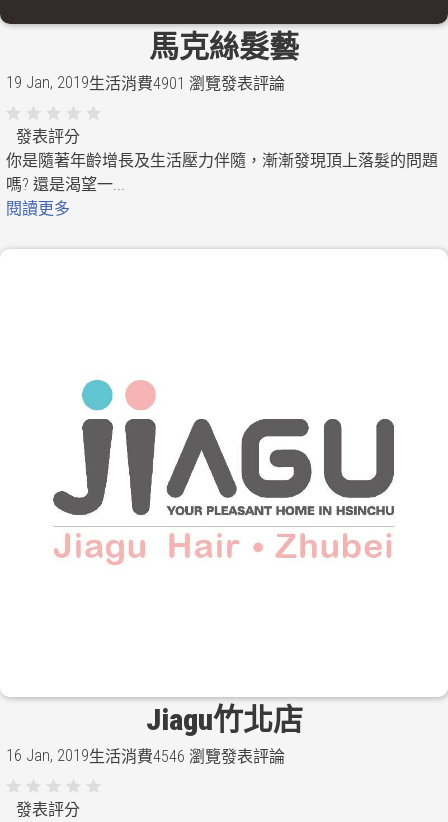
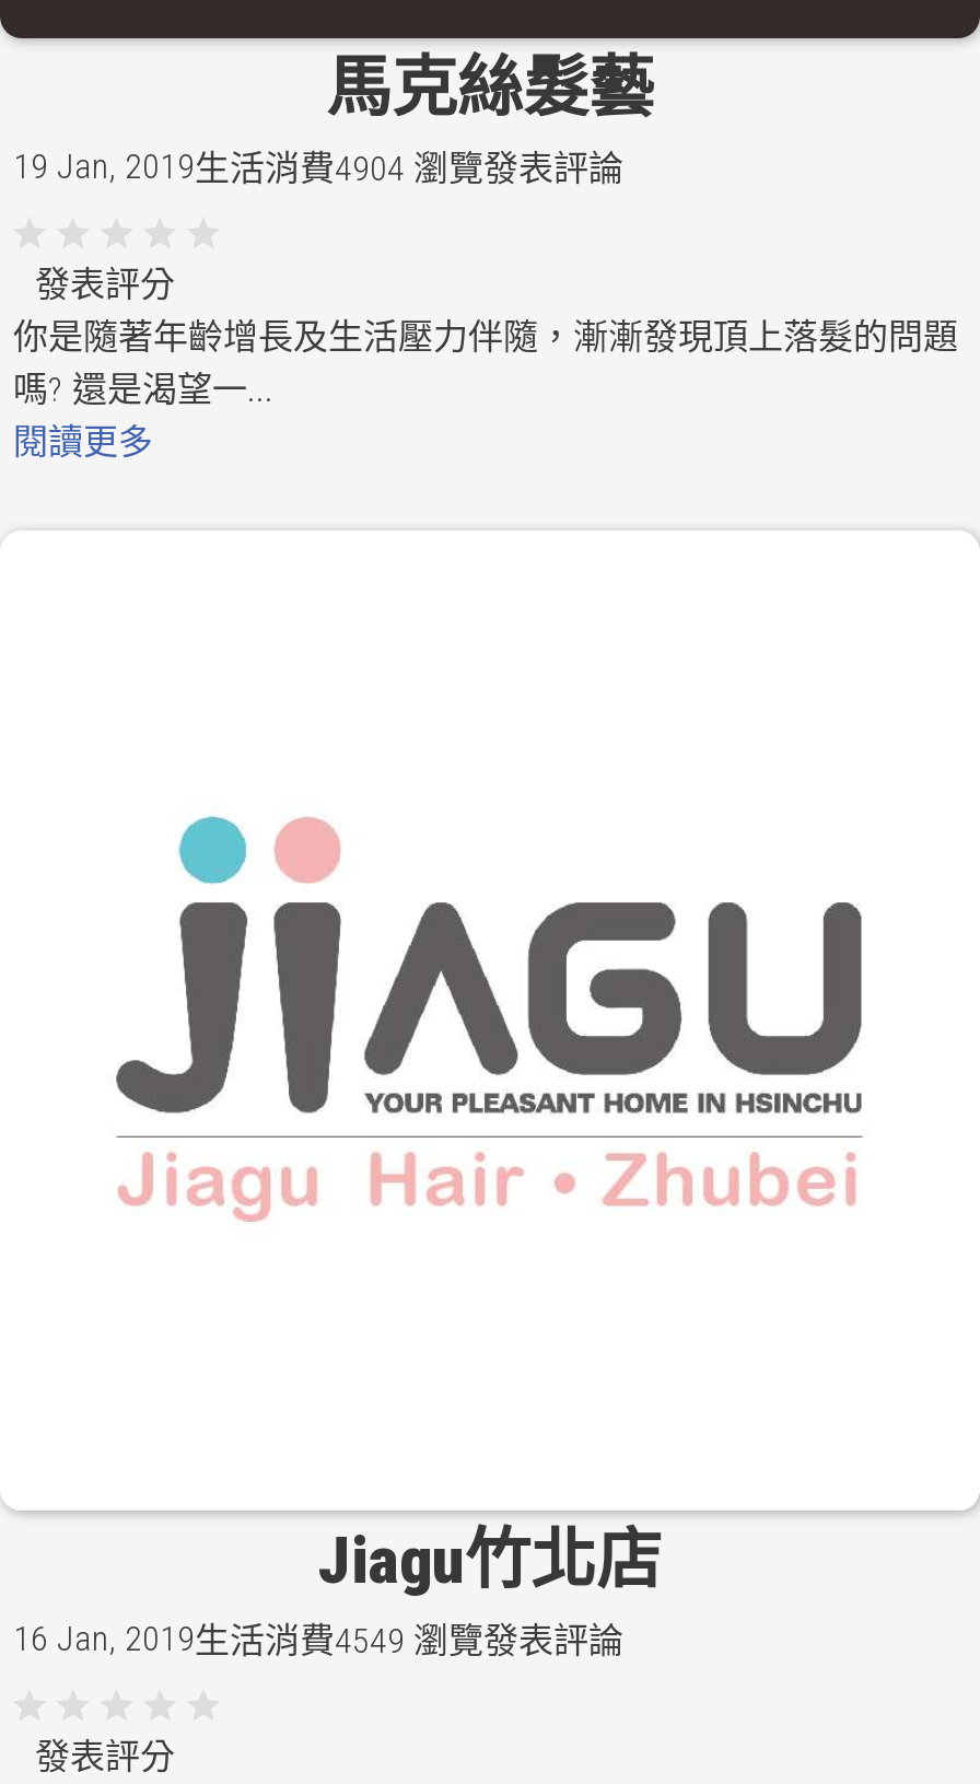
- 19 Jan, 2019生活消費4901 瀏覽發表評論
+ 19 Jan, 2019生活消費4904 瀏覽發表評論

- 16 Jan, 2019生活消費4546 瀏覽發表評論
+ 16 Jan, 2019生活消費4549 瀏覽發表評論
